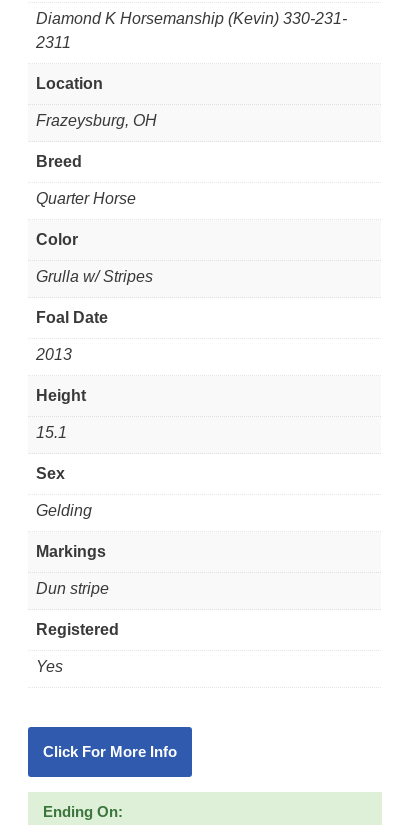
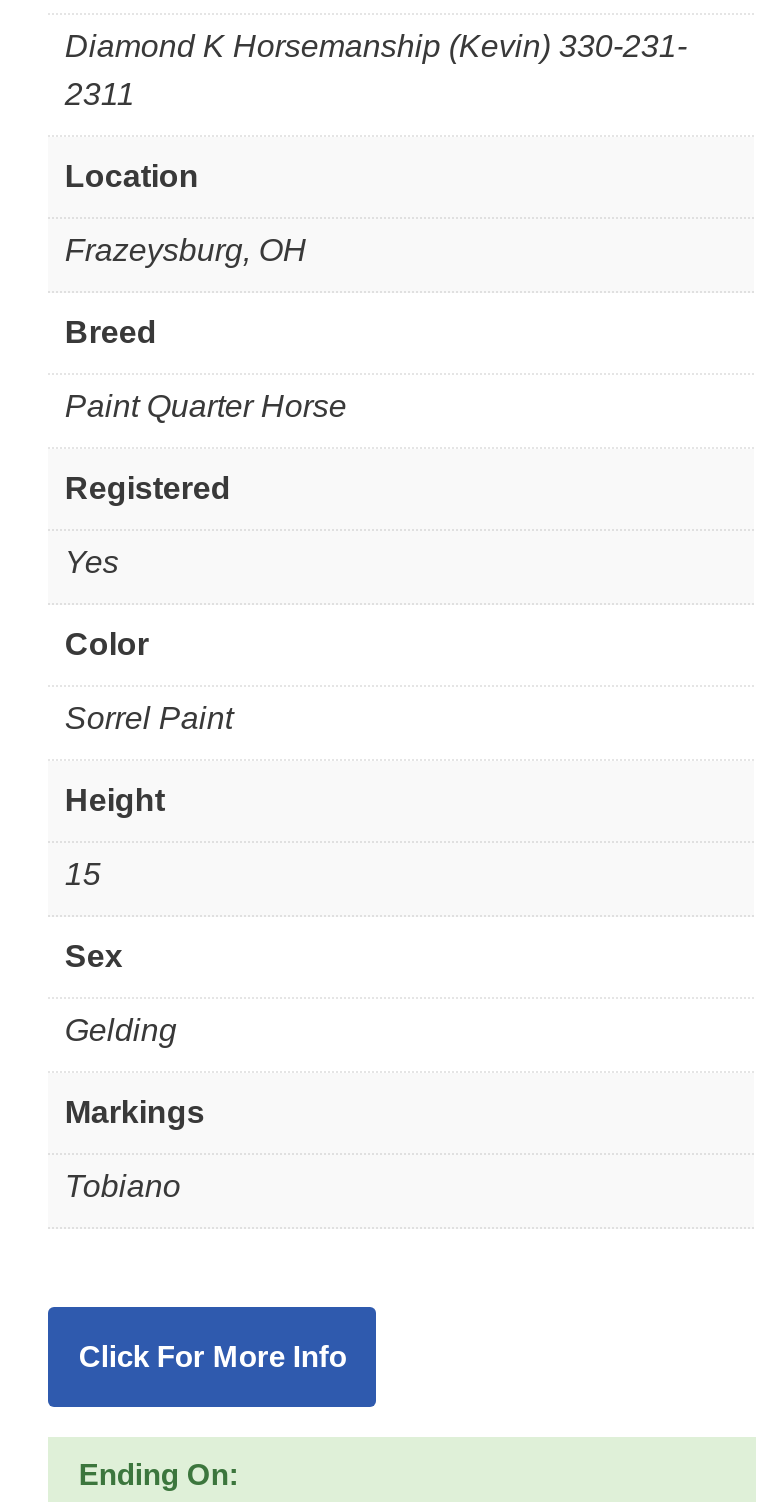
- Quarter Horse
+ Paint Quarter Horse

moved down: Color

- Grulla w/ Stripes
- Foal Date
- 2013
+ Sorrel Paint

- 15.1
+ 15

- Dun stripe
+ Tobiano

moved up: Registered | Yes
